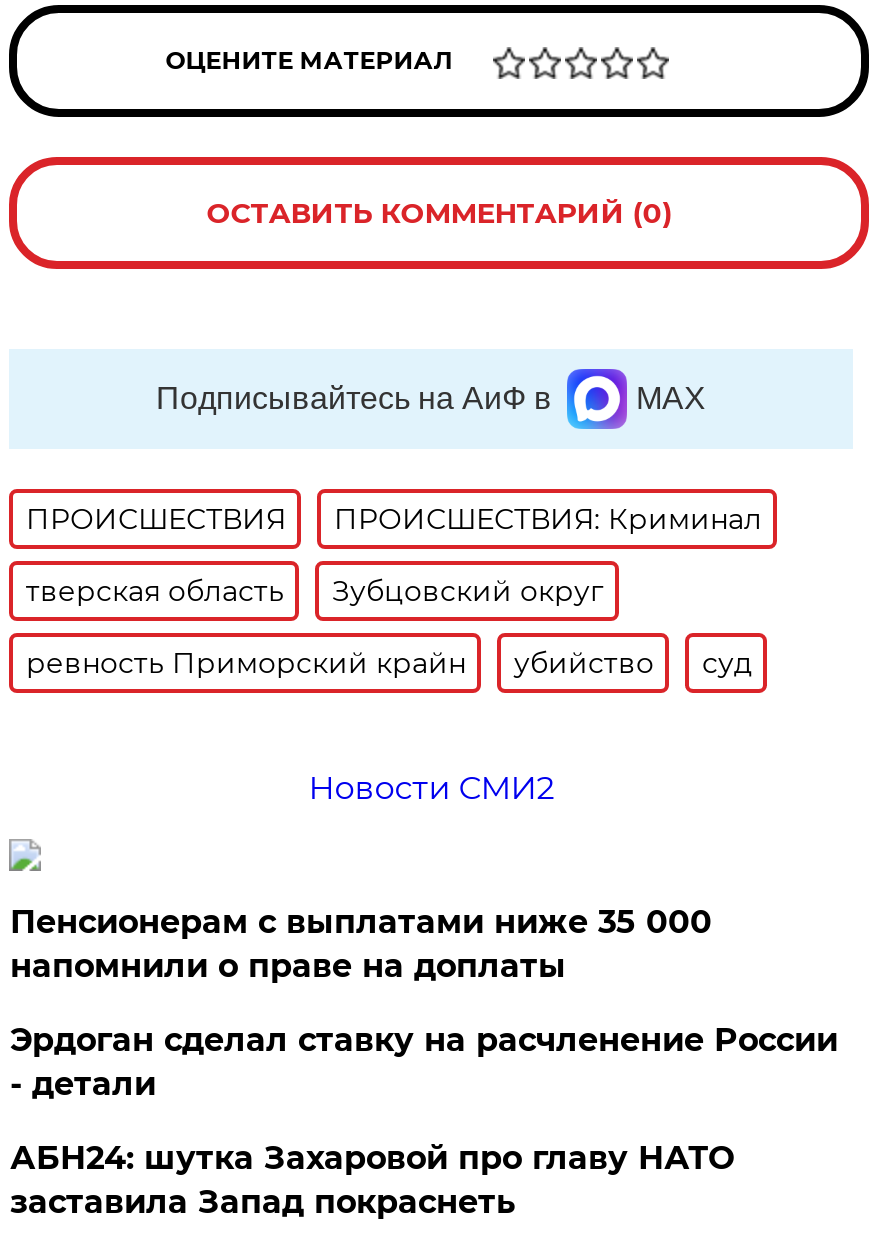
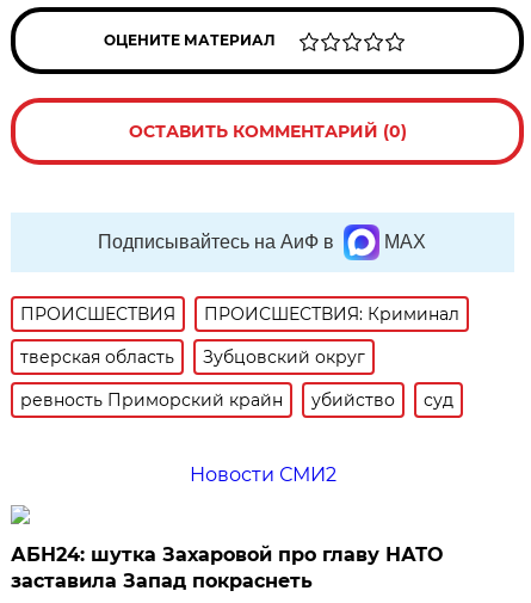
- Пенсионерам с выплатами ниже 35 000
- напомнили о праве на доплаты
- Эрдоган сделал ставку на расчленение России
- - детали
